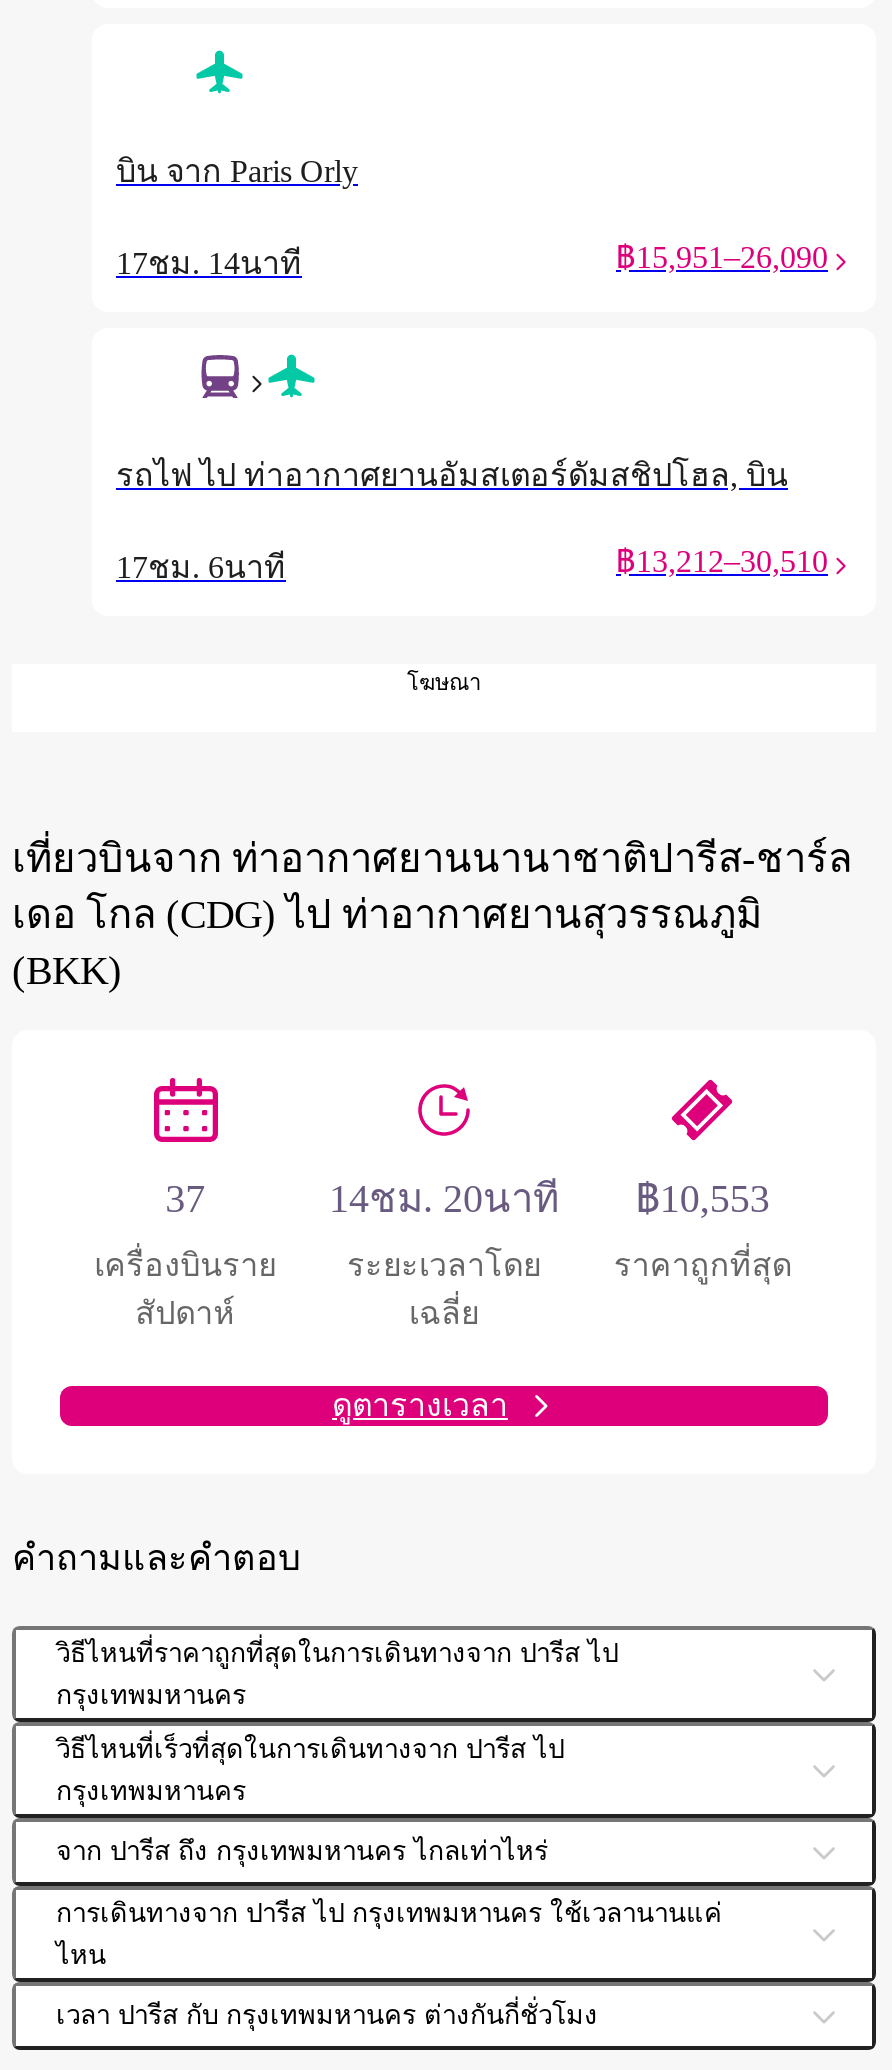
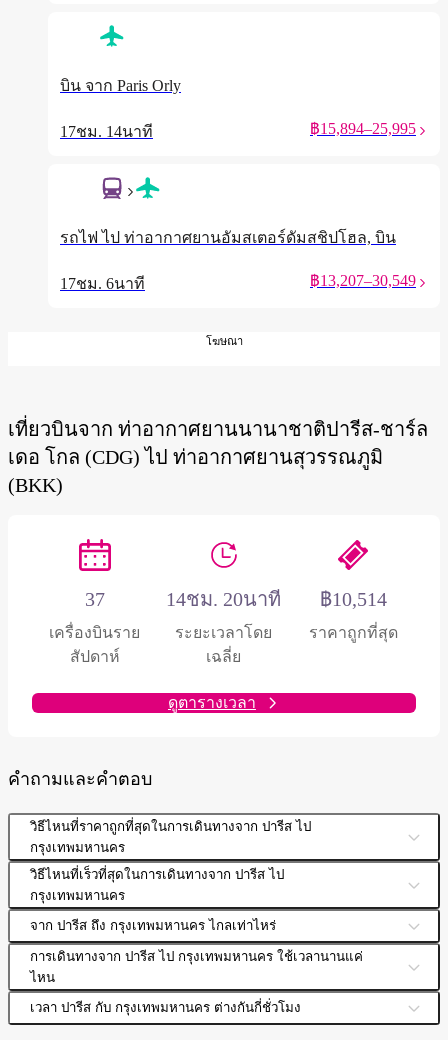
- ฿15,951–26,090
+ ฿15,894–25,995

- ฿13,212–30,510
+ ฿13,207–30,549

- 14ชม. 20นาที ฿10,553
+ 14ชม. 20นาที ฿10,514
